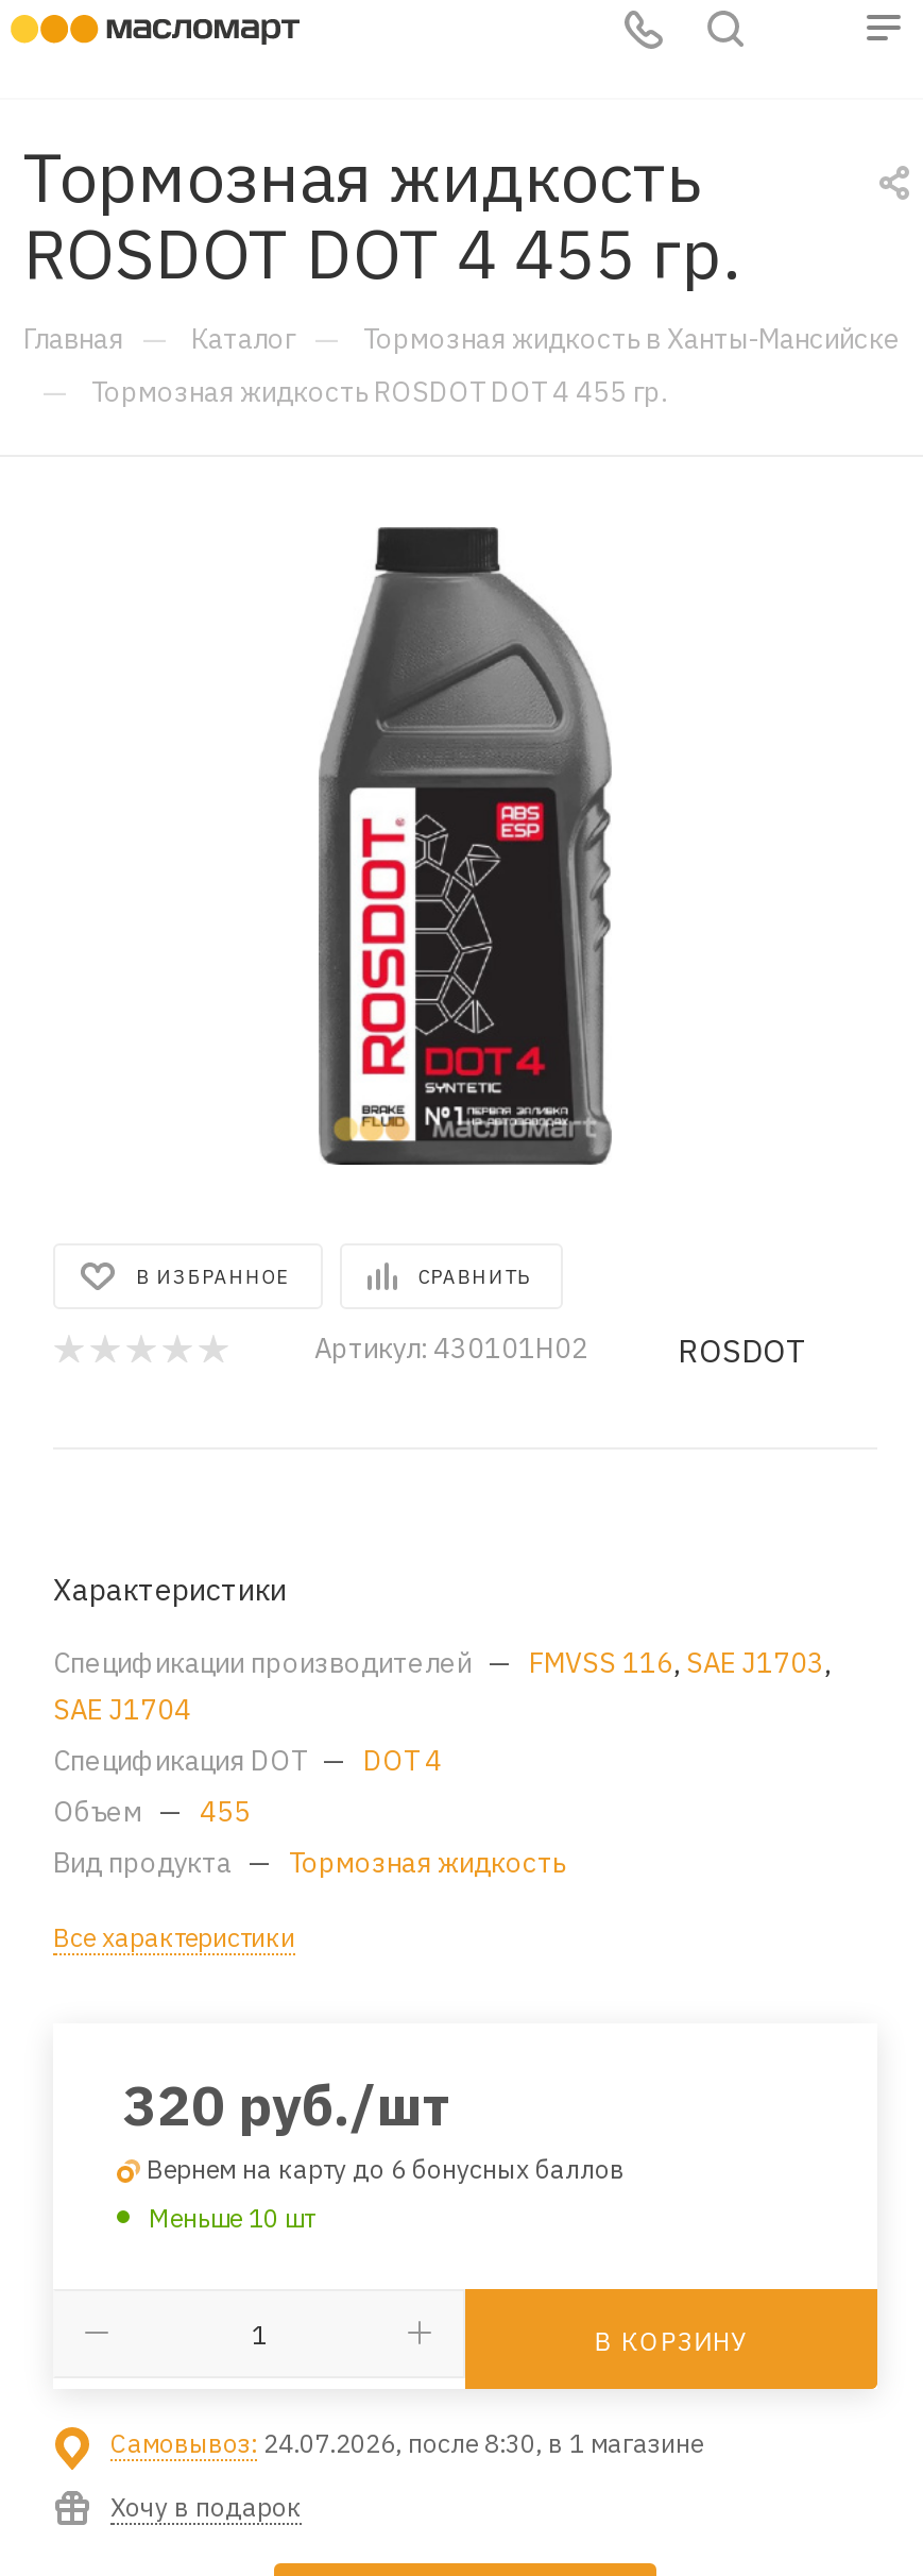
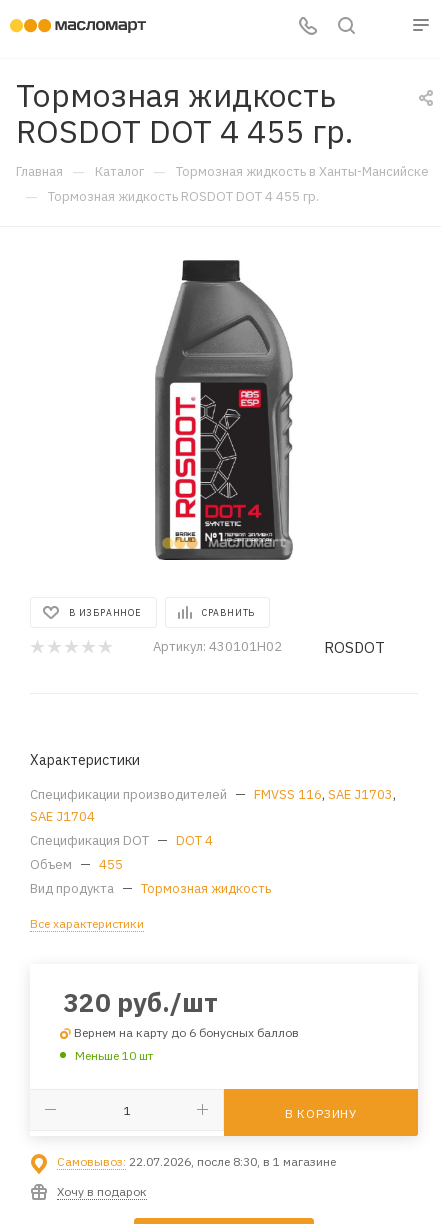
- Самовывоз: 24.07.2026, после 8:30, в 1 магазине
+ Самовывоз: 22.07.2026, после 8:30, в 1 магазине
